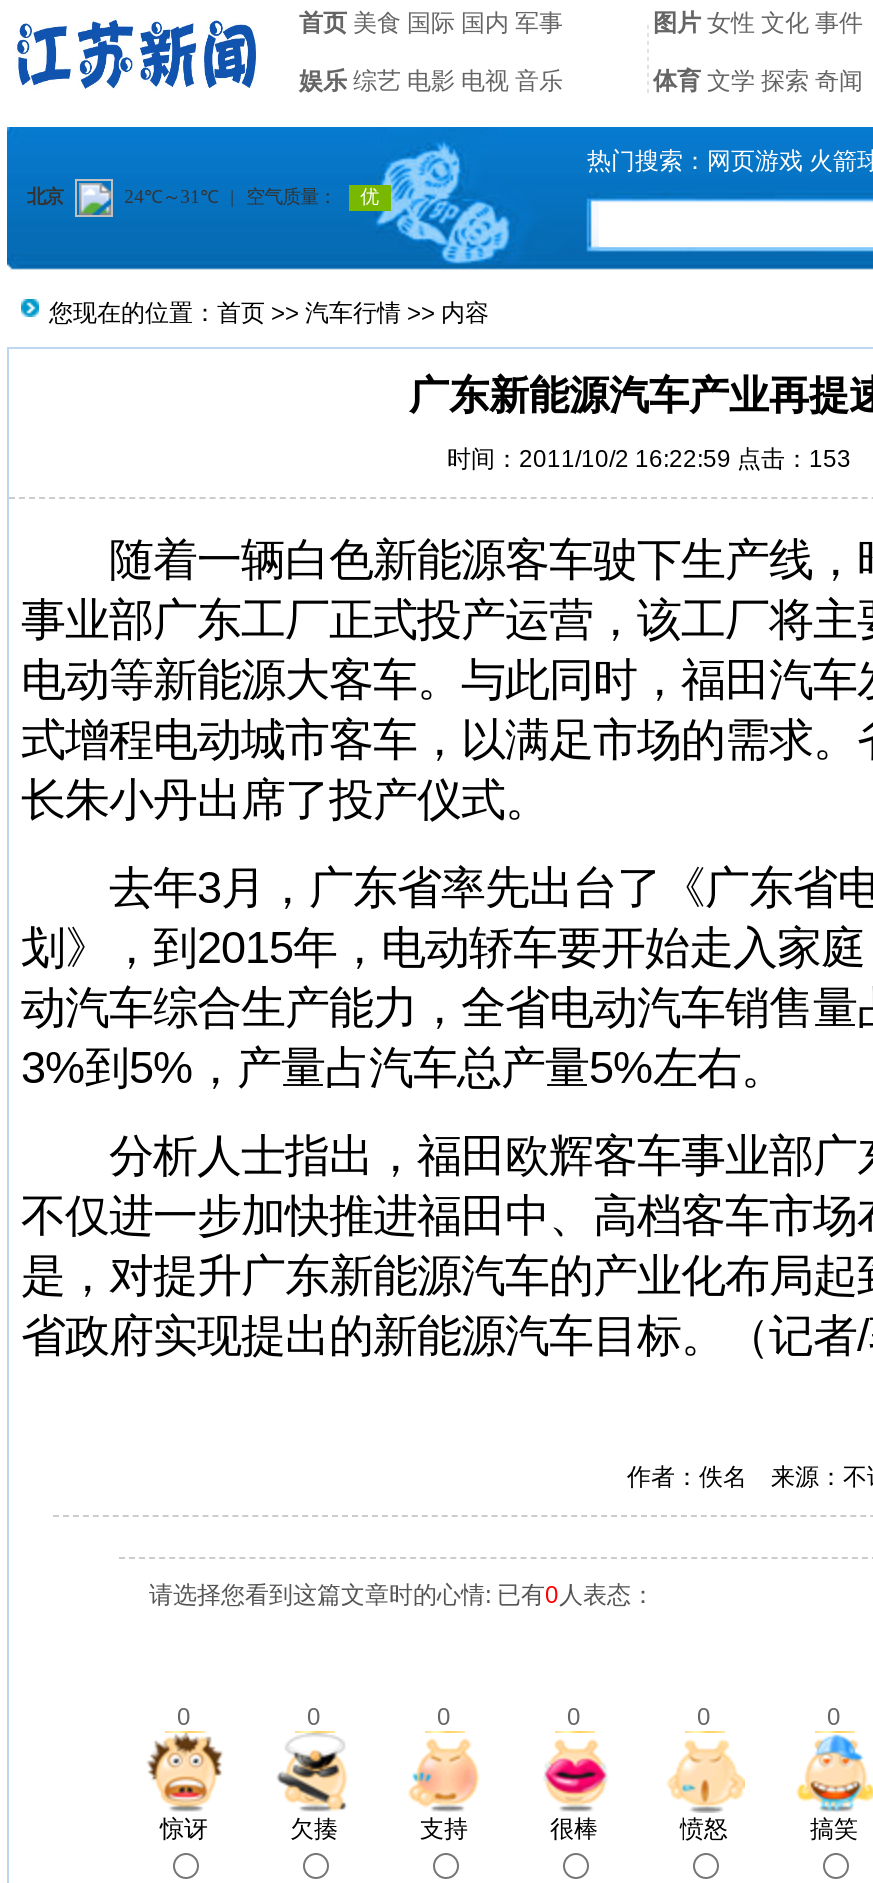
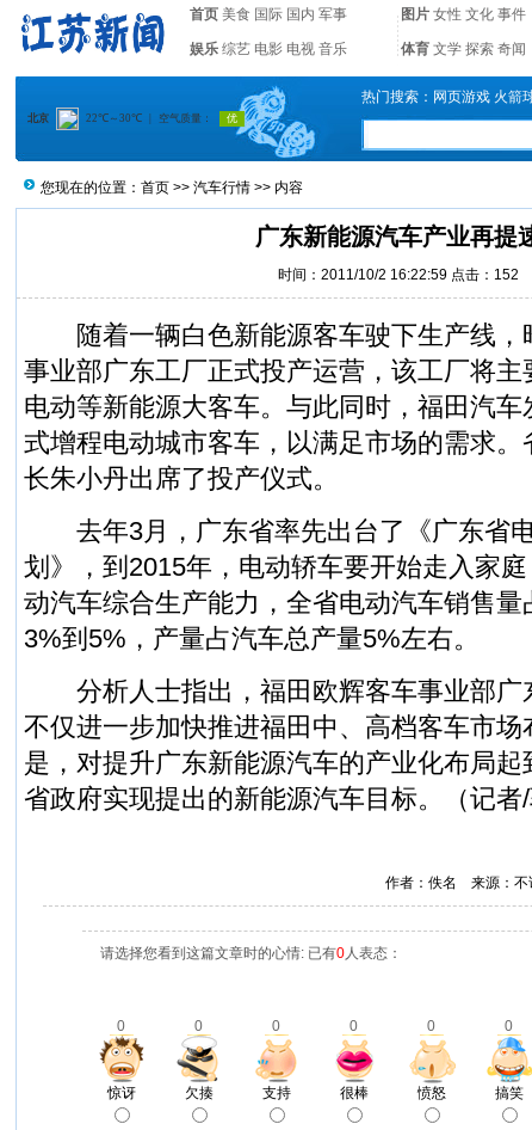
- 时间：2011/10/2 16:22:59 点击：153
+ 时间：2011/10/2 16:22:59 点击：152
